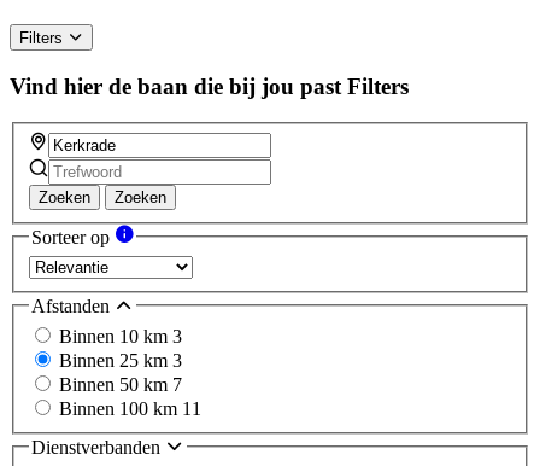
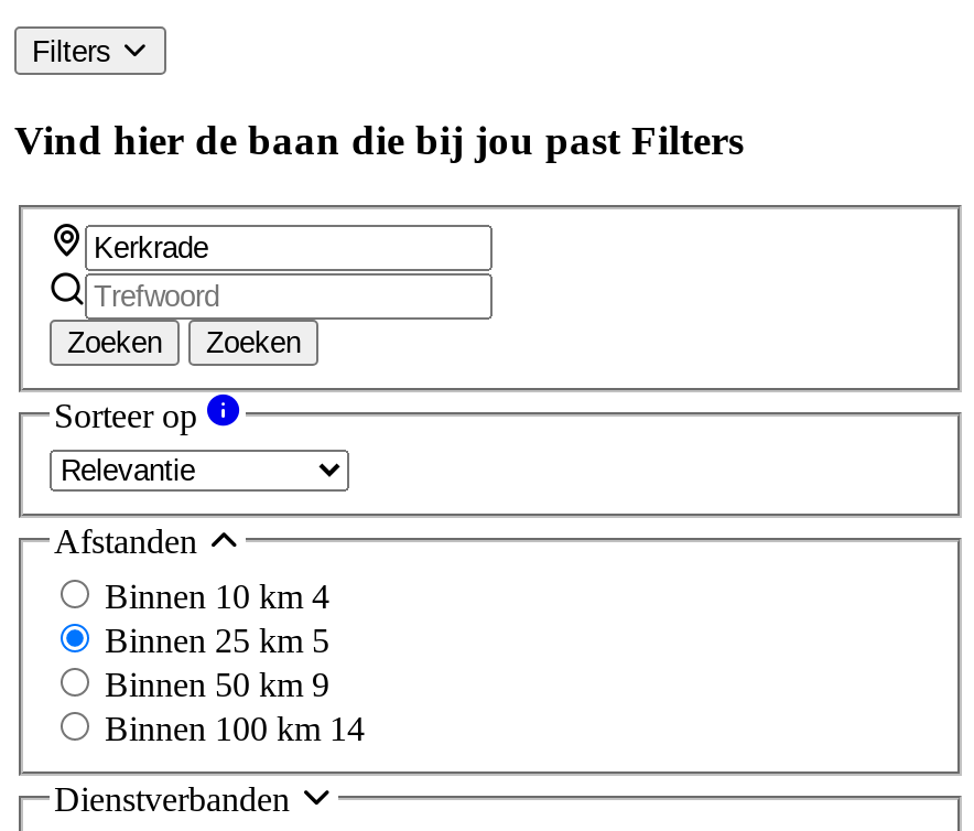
- Binnen 10 km 3
+ Binnen 10 km 4

- Binnen 25 km 3
+ Binnen 25 km 5

- Binnen 50 km 7
+ Binnen 50 km 9

- Binnen 100 km 11
+ Binnen 100 km 14
